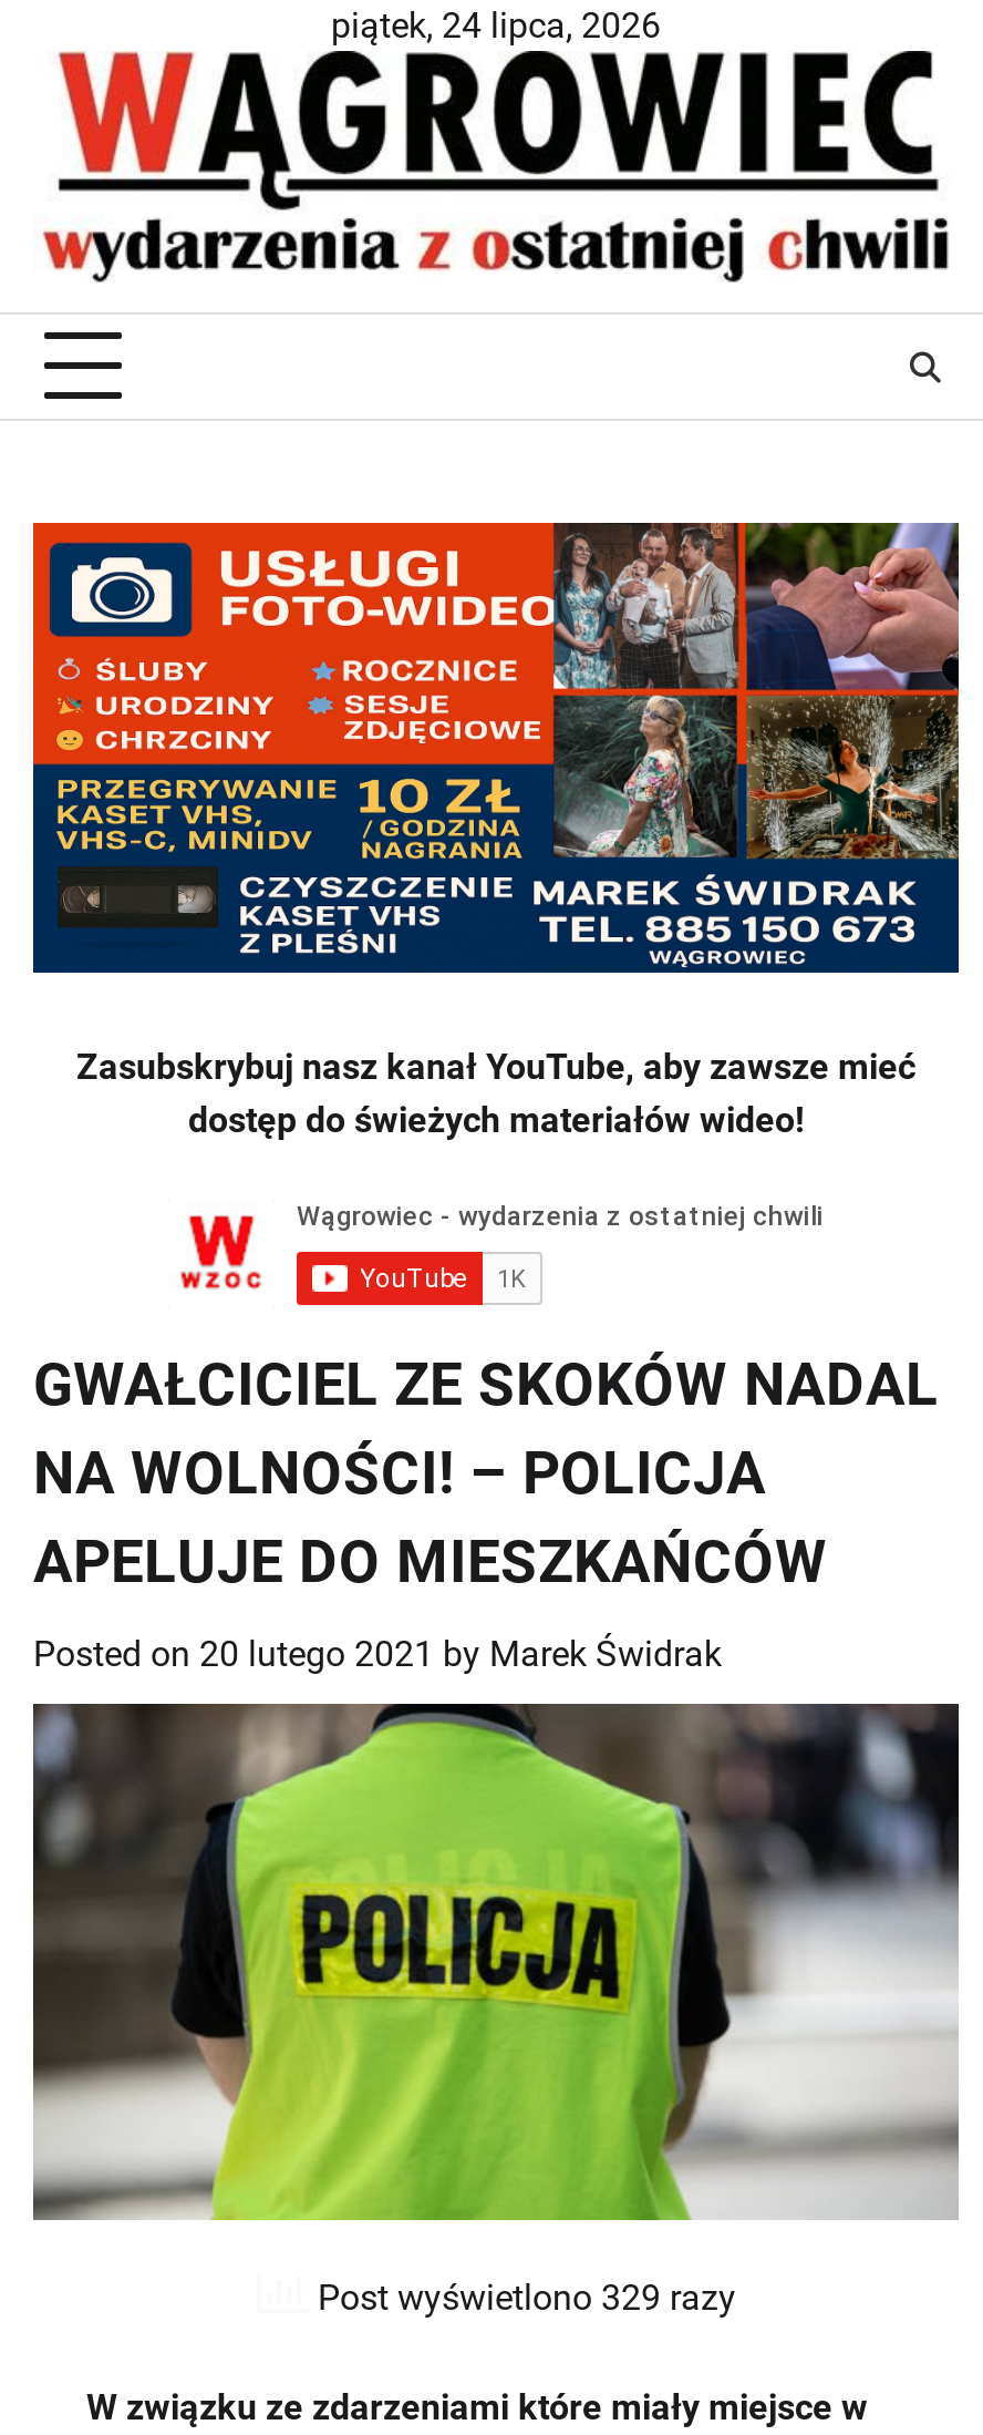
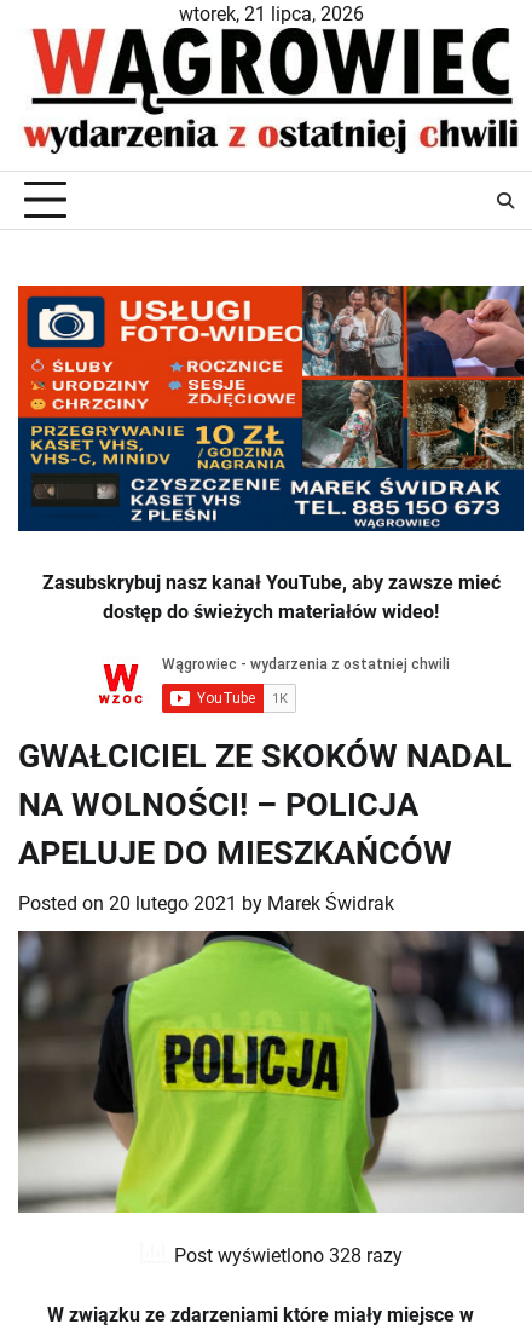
- piątek, 24 lipca, 2026
+ wtorek, 21 lipca, 2026

- Post wyświetlono 329 razy
+ Post wyświetlono 328 razy
